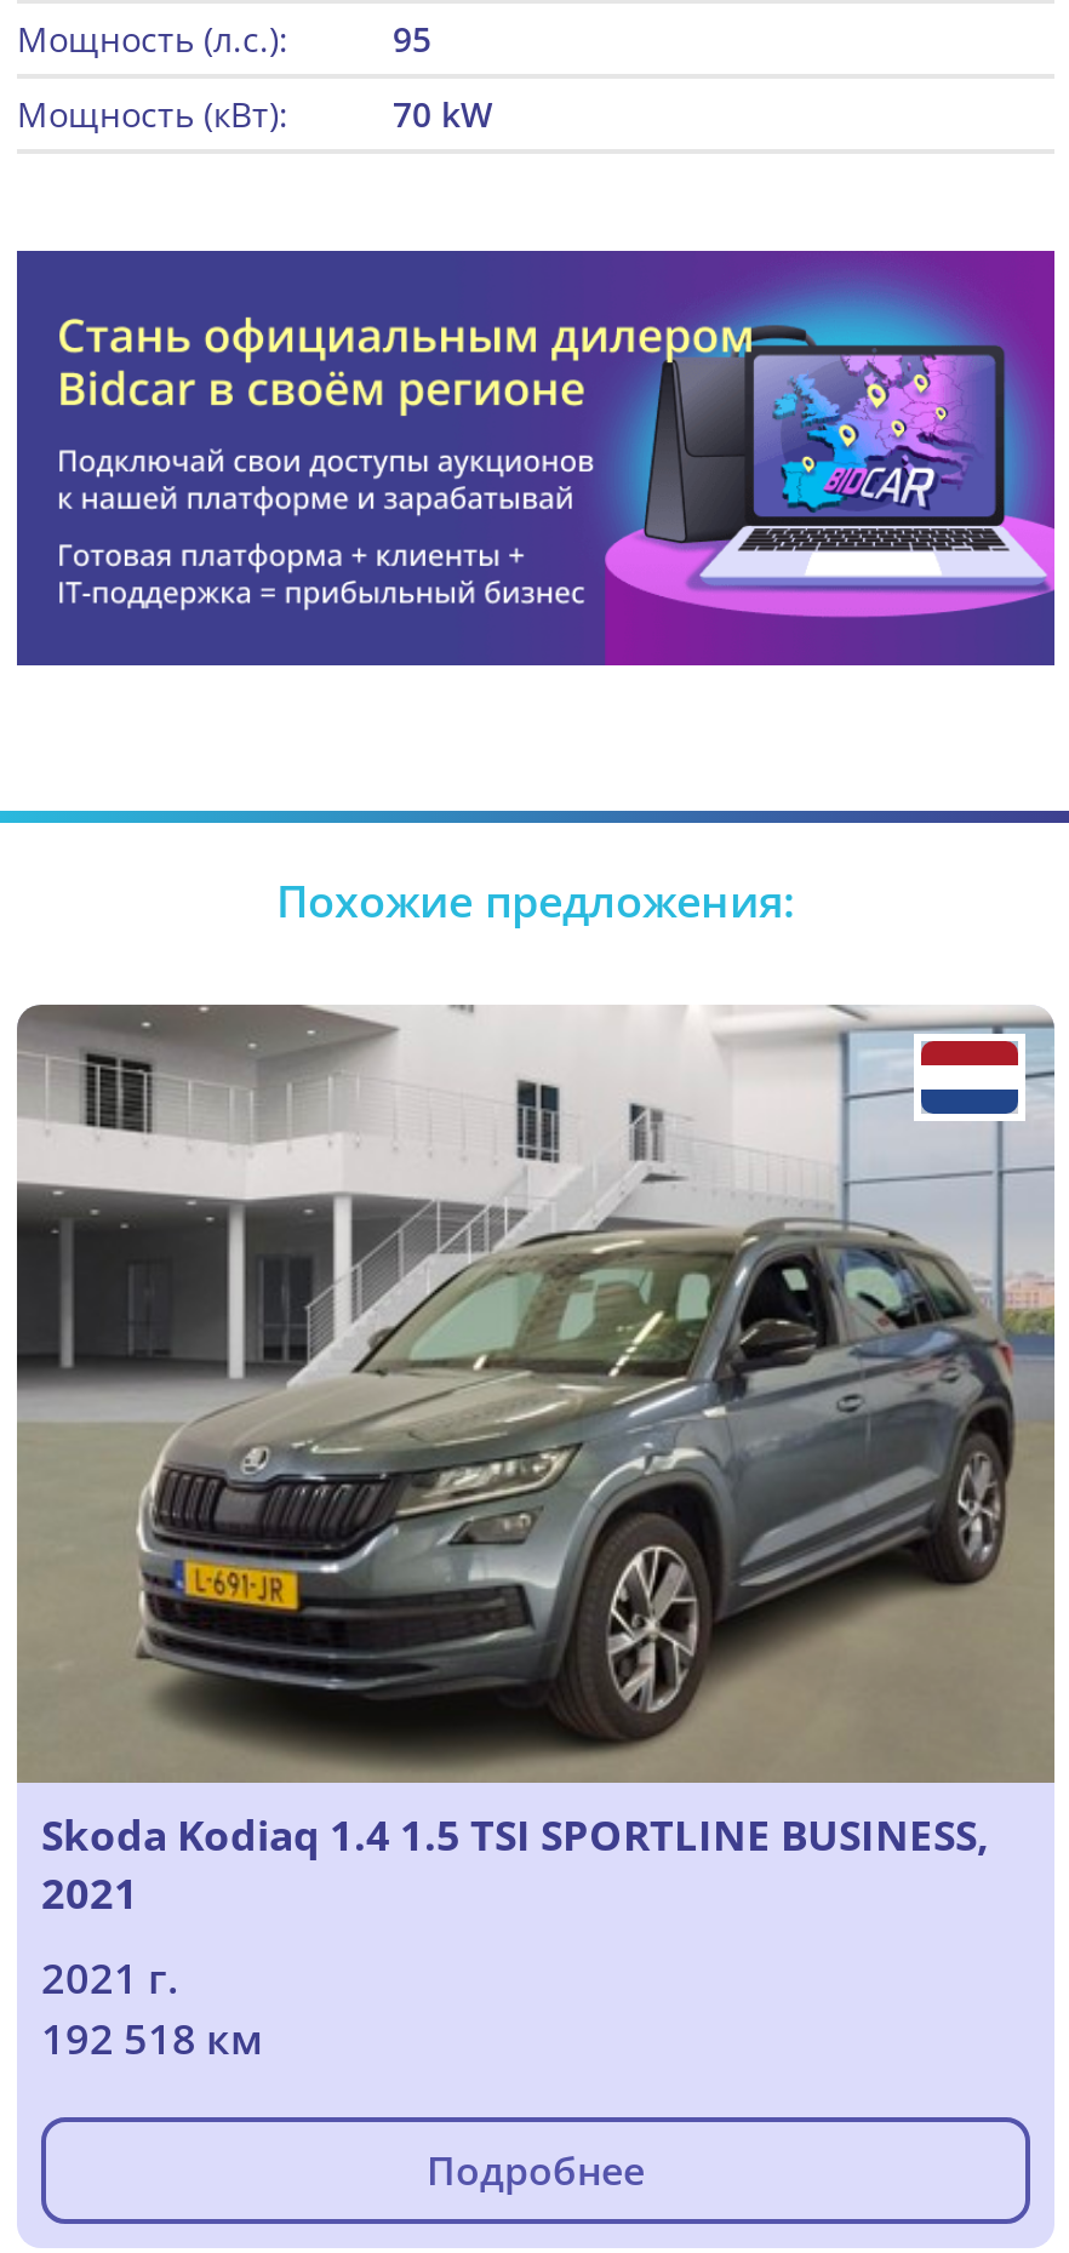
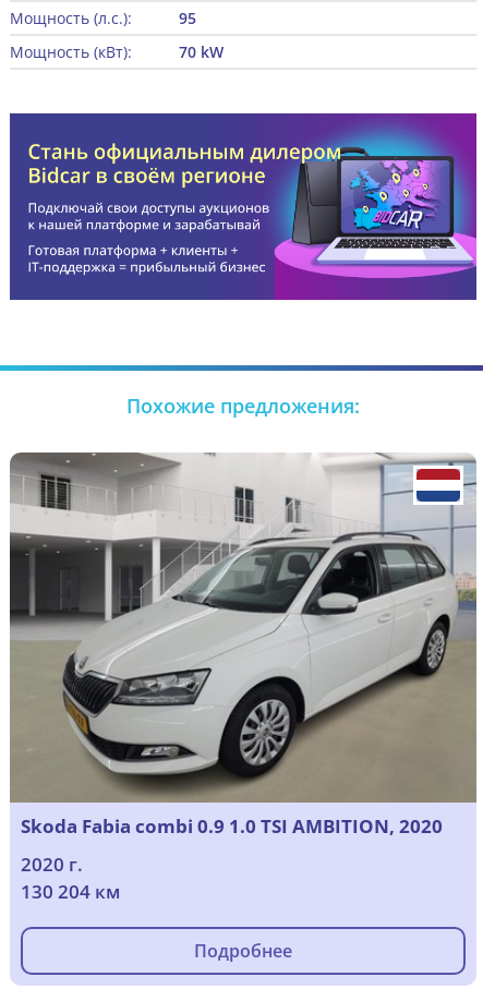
- [image]
- Skoda Kodiaq 1.4 1.5 TSI SPORTLINE BUSINESS,
- 2021
+ [image]
+ Skoda Fabia combi 0.9 1.0 TSI AMBITION, 2020

- 2021 г.
- 192 518 км
+ 2020 г.
+ 130 204 км
